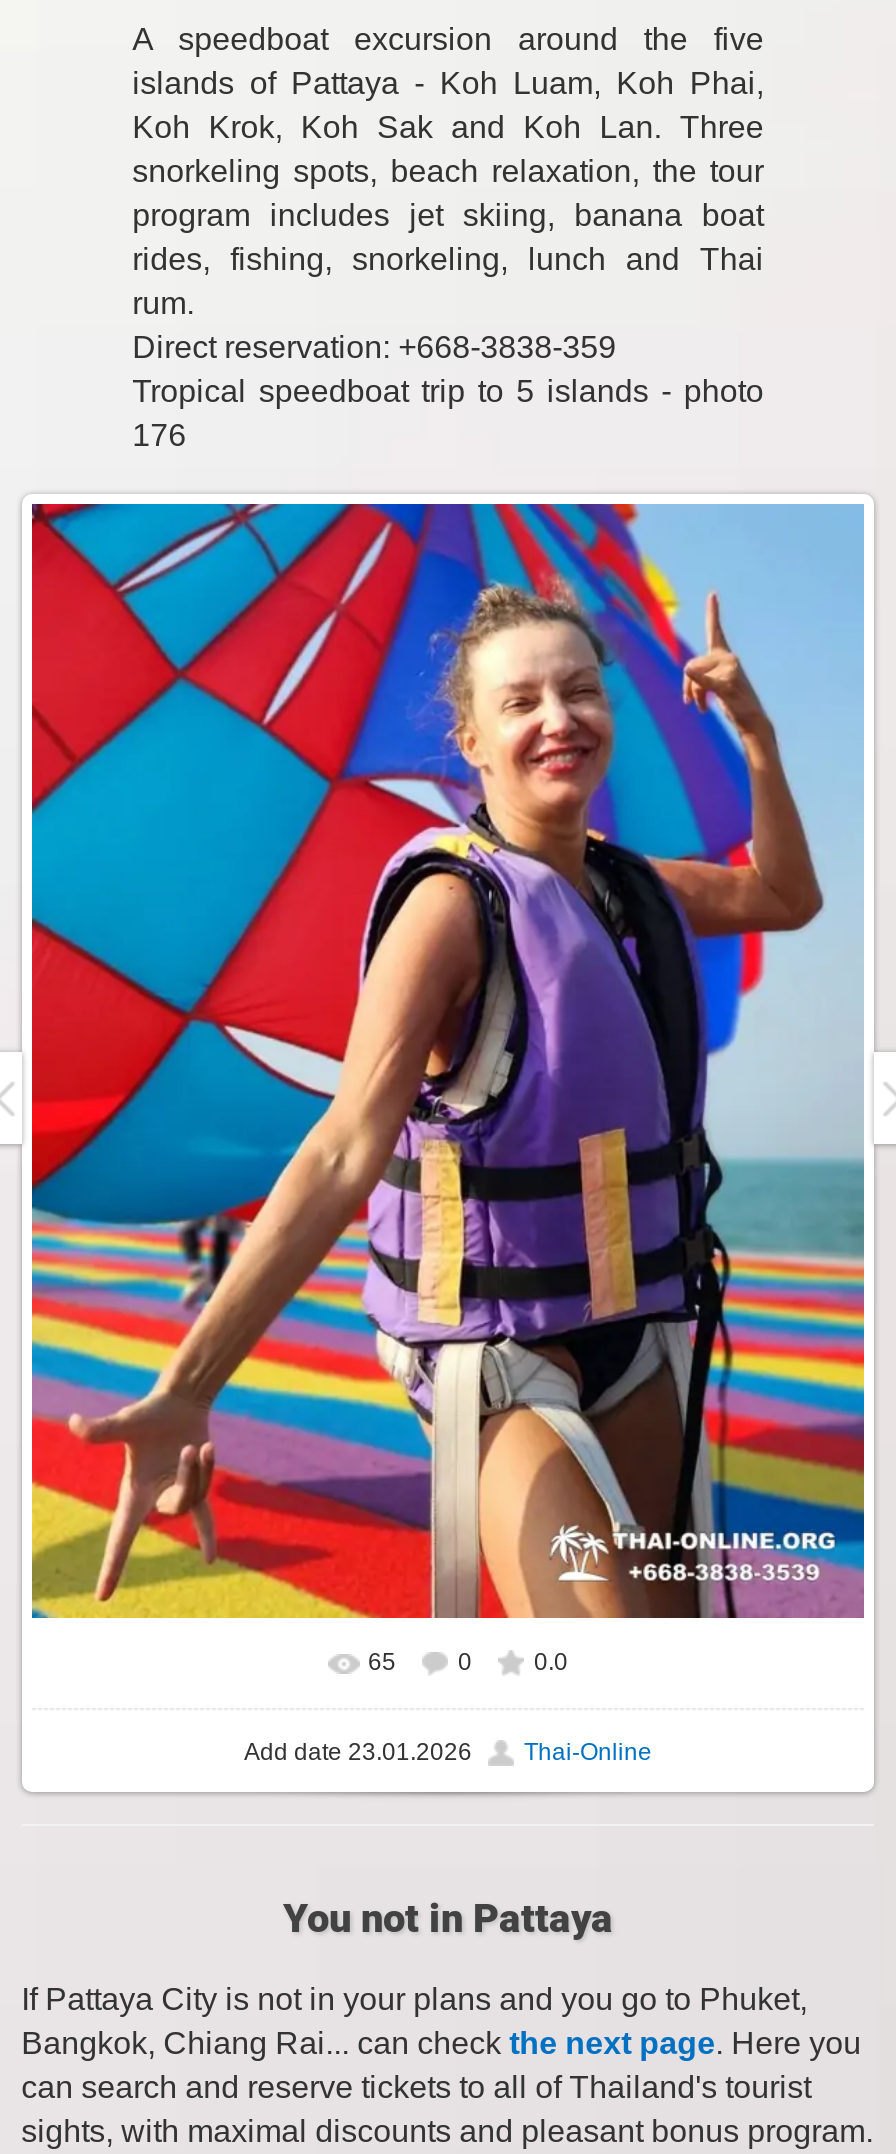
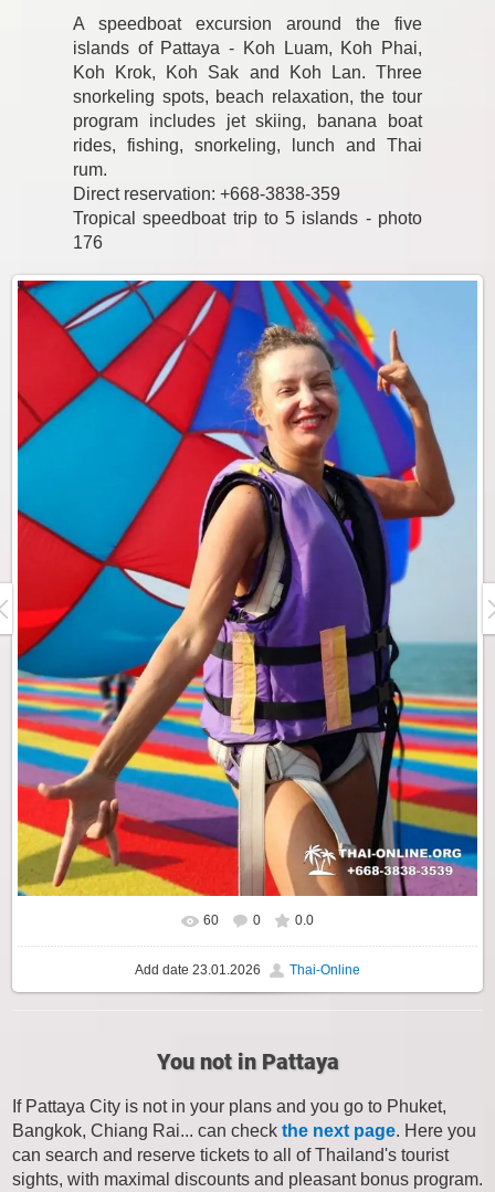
- 65
+ 60
